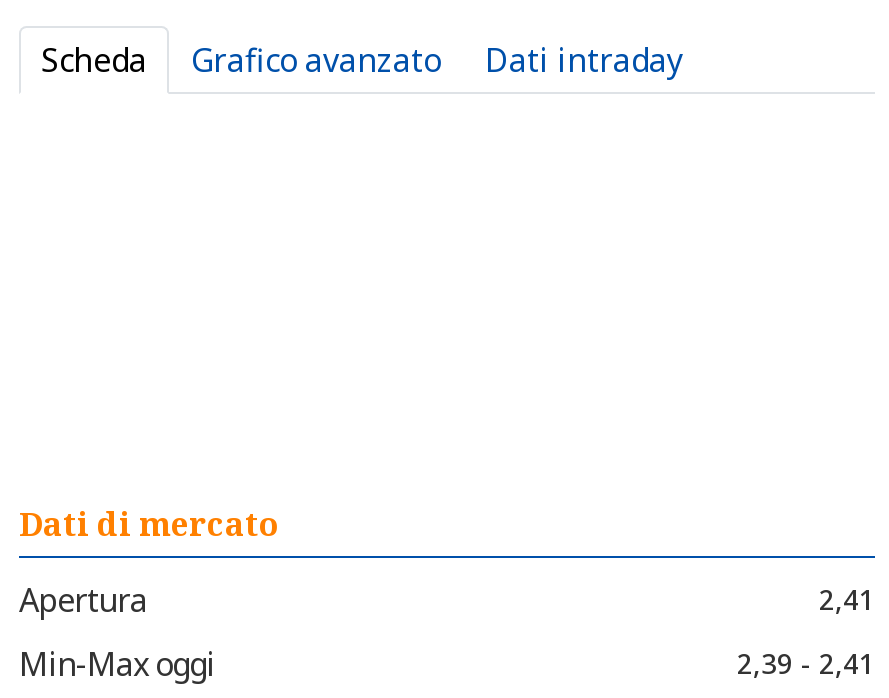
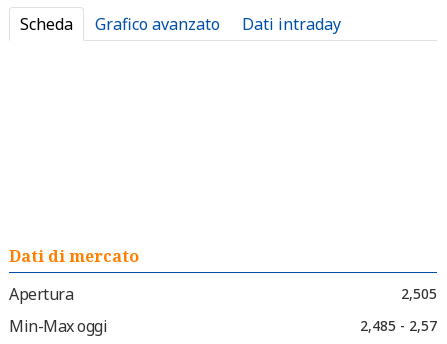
- 2,41
+ 2,505

- 2,39 - 2,41
+ 2,485 - 2,57
